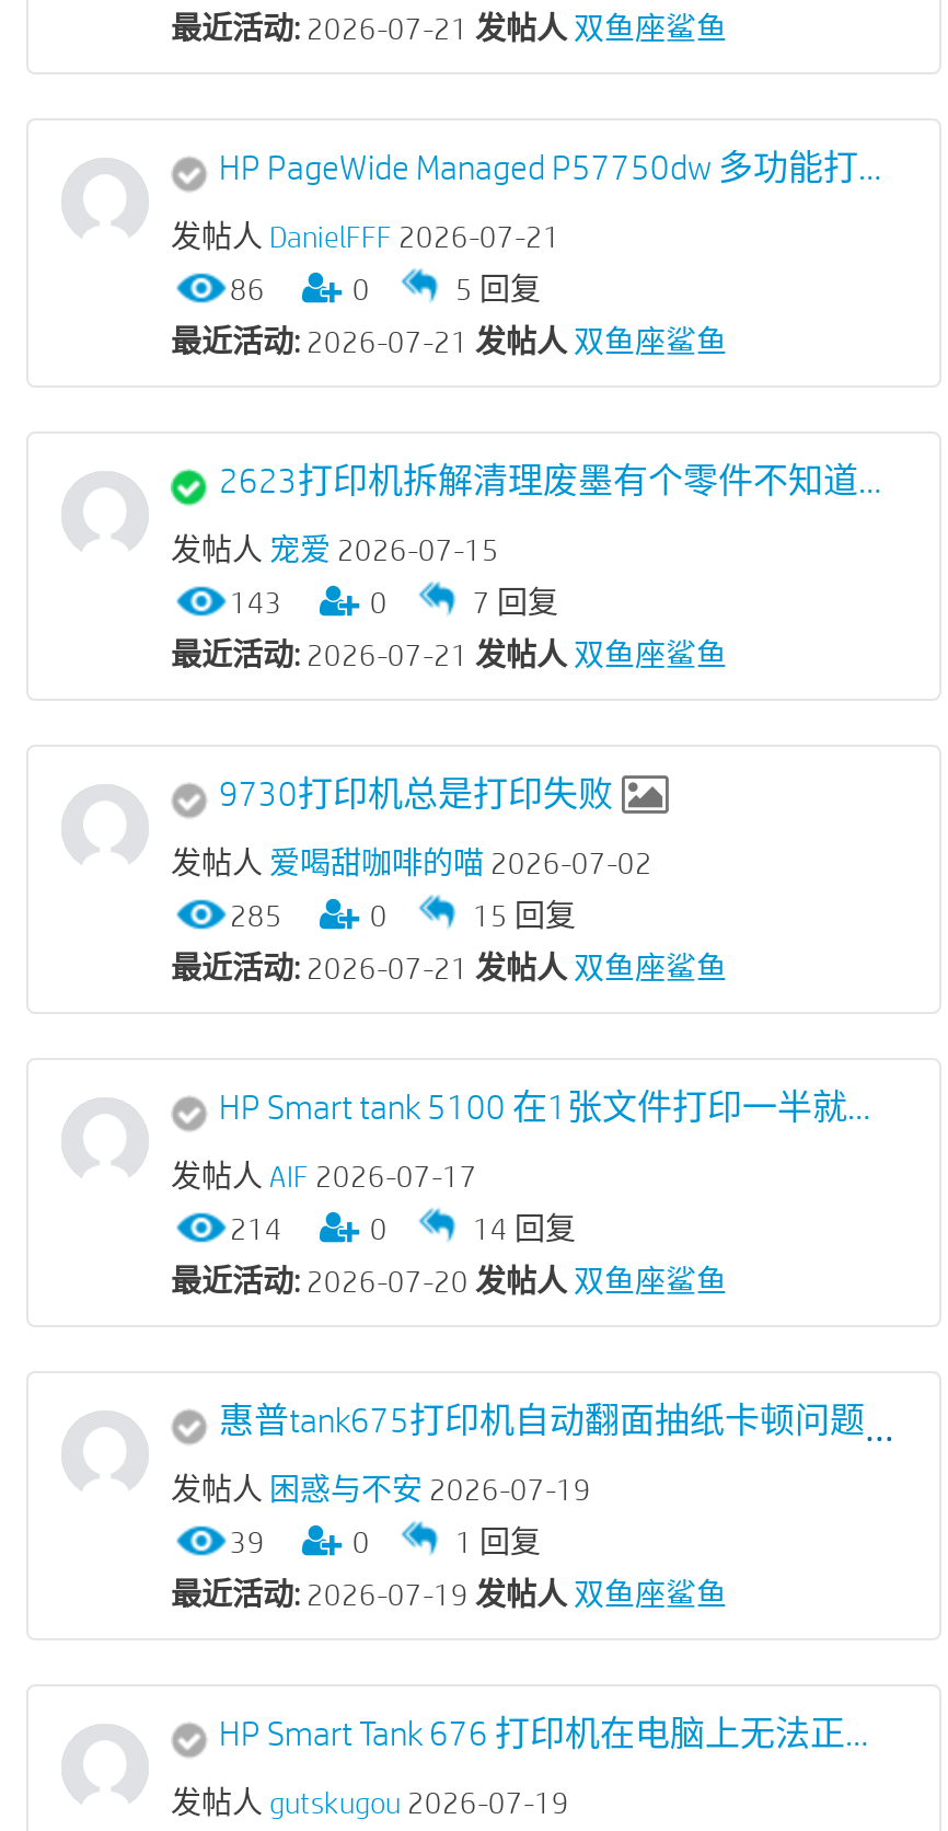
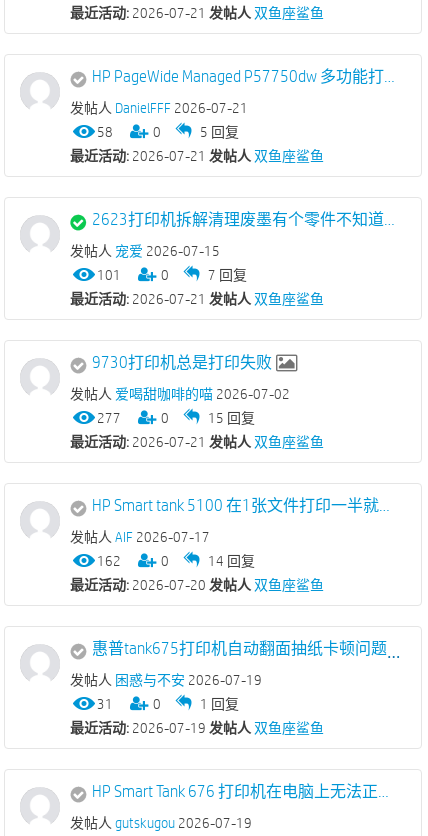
- 86
+ 58

- 143
+ 101

- 285
+ 277

- 214
+ 162

- 39
+ 31
